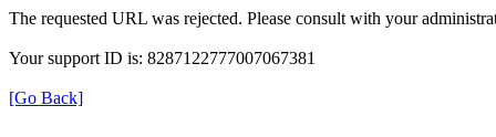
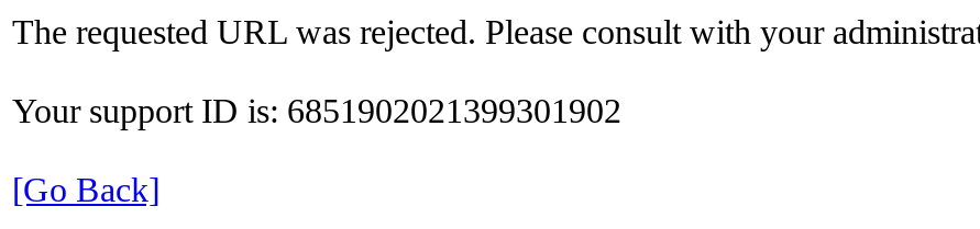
- Your support ID is: 8287122777007067381
+ Your support ID is: 6851902021399301902
